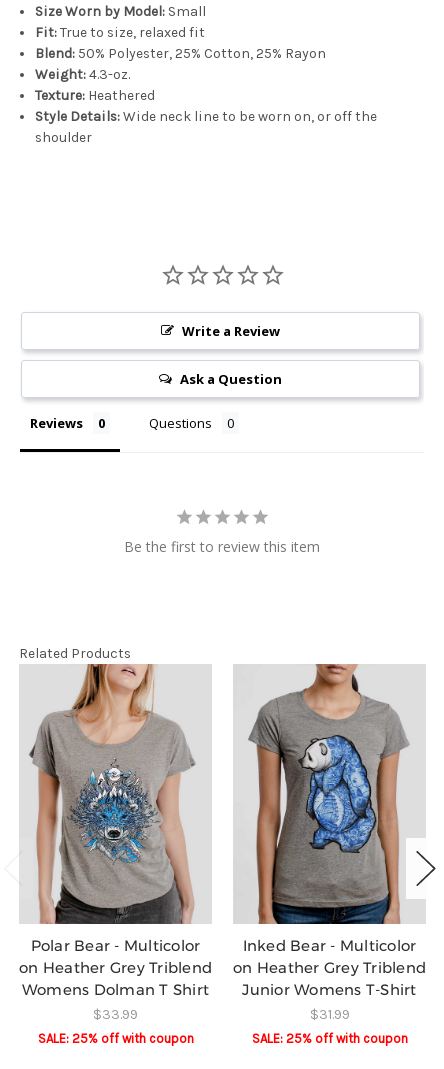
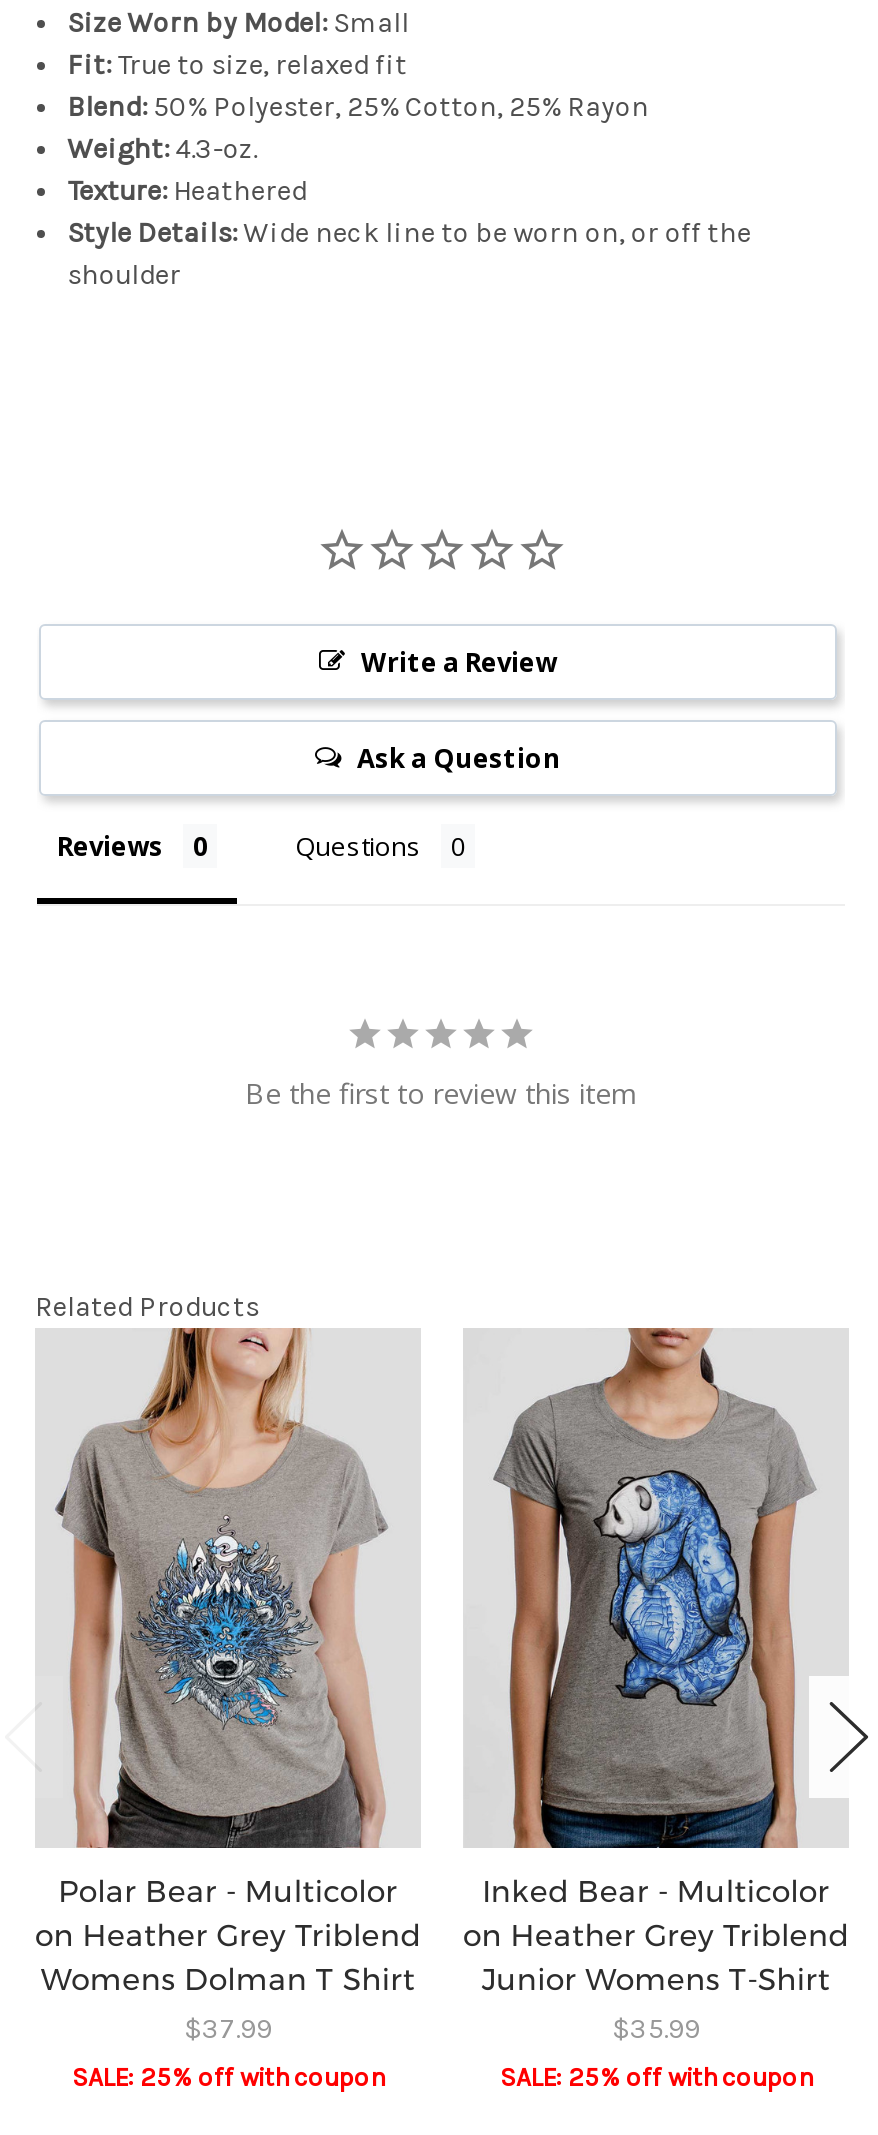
- $33.99
+ $37.99

- $31.99
+ $35.99
